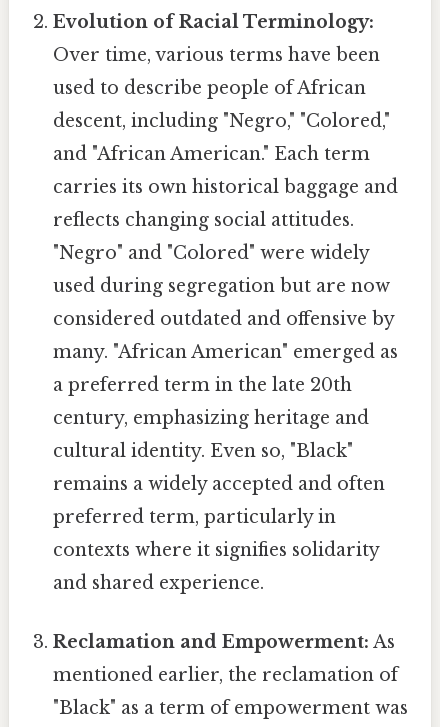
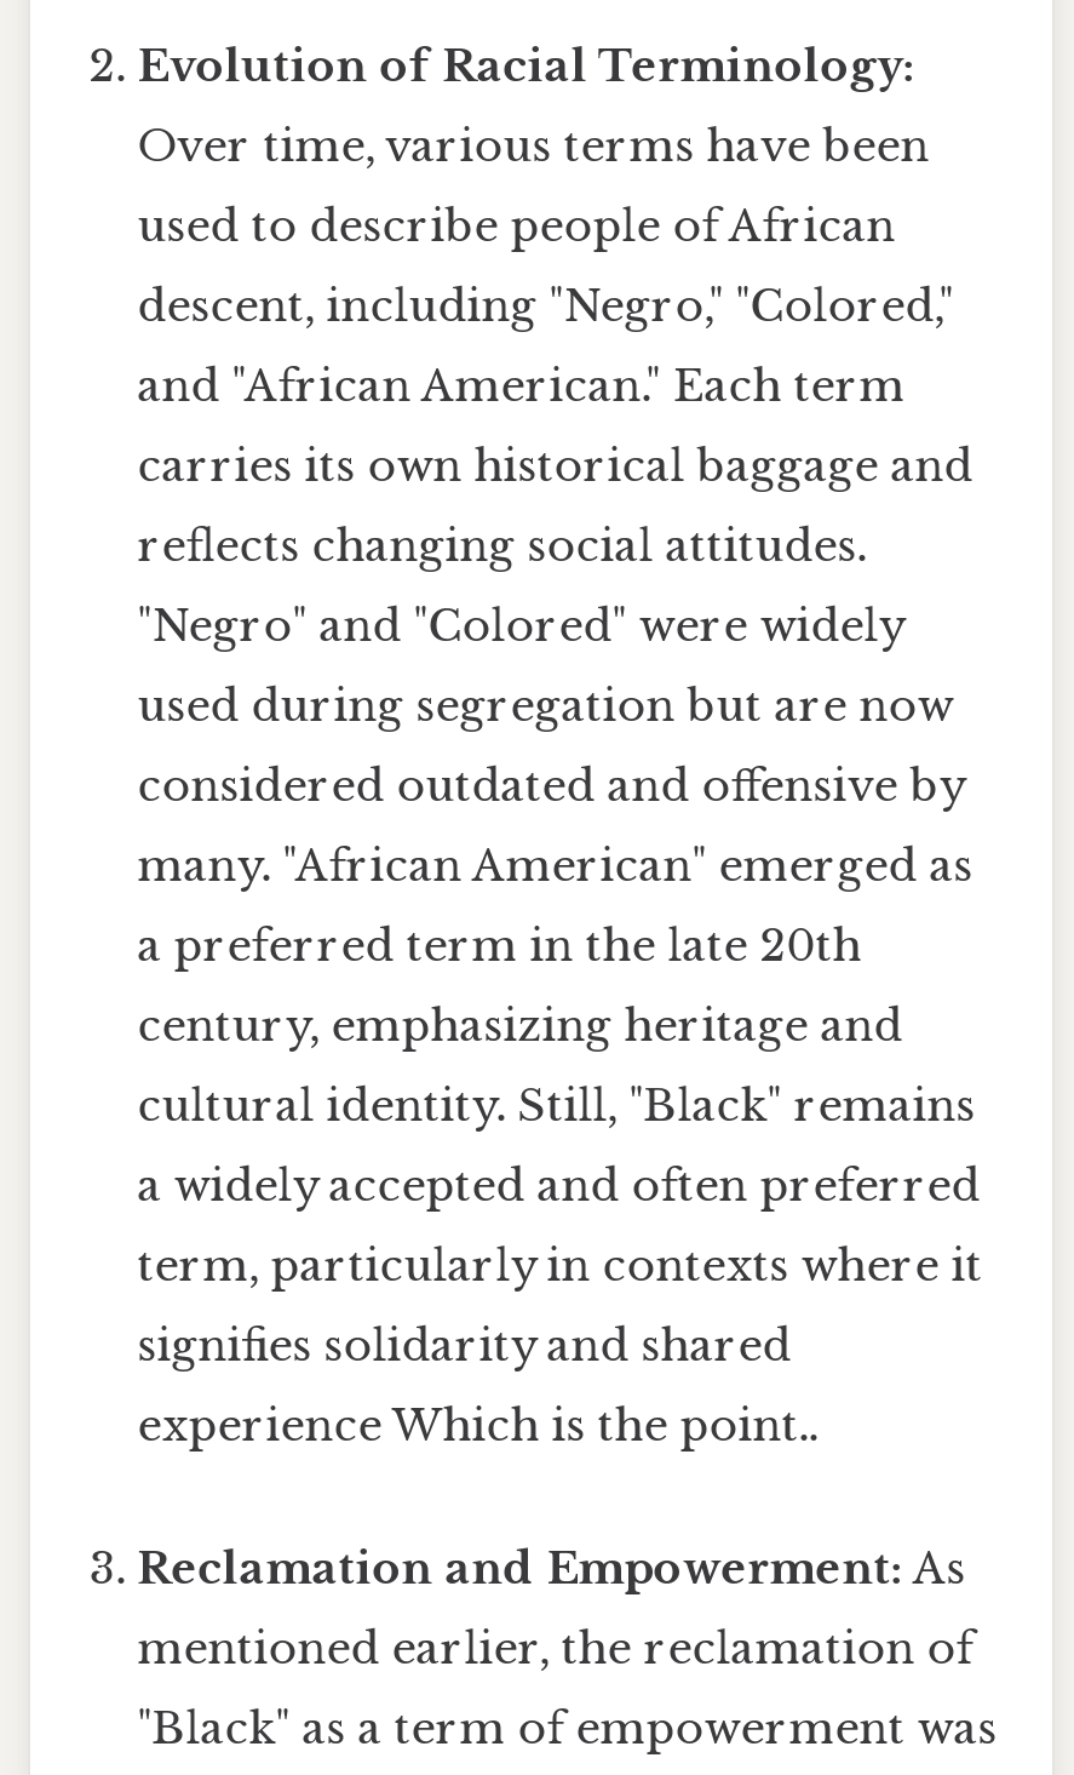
- cultural identity. Even so, "Black"
+ cultural identity. Still, "Black" remains

- remains a widely accepted and often
+ a widely accepted and often preferred

- preferred term, particularly in
+ term, particularly in contexts where it

- contexts where it signifies solidarity
+ signifies solidarity and shared

- and shared experience.
+ experience Which is the point..
